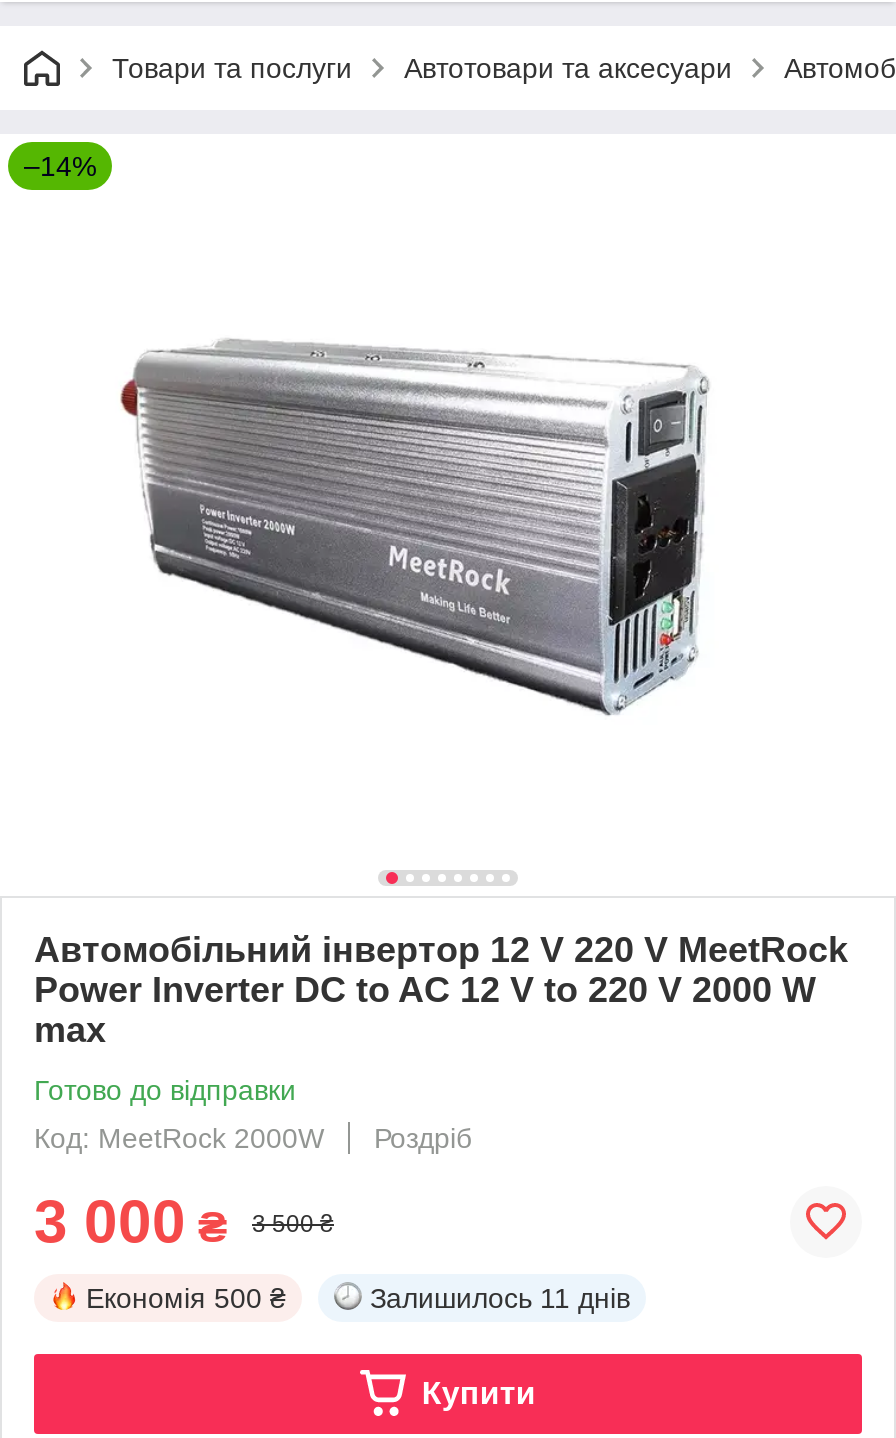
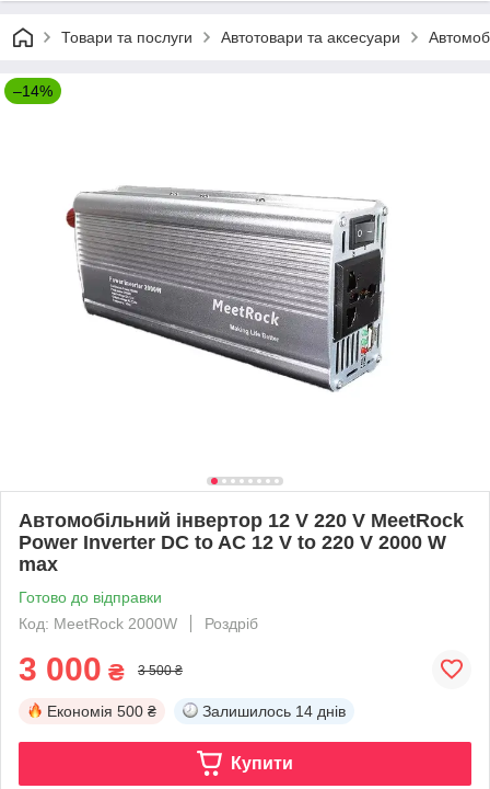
- Залишилось 11 днів
+ Залишилось 14 днів
